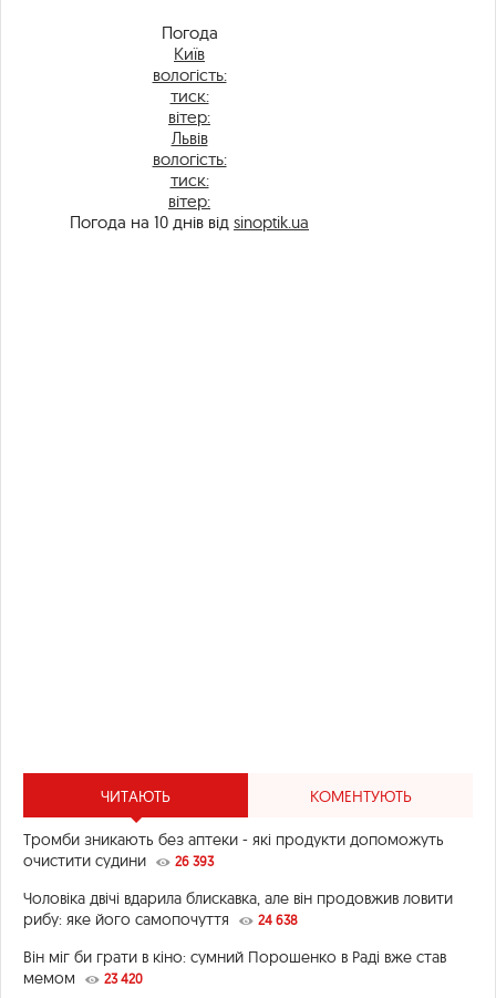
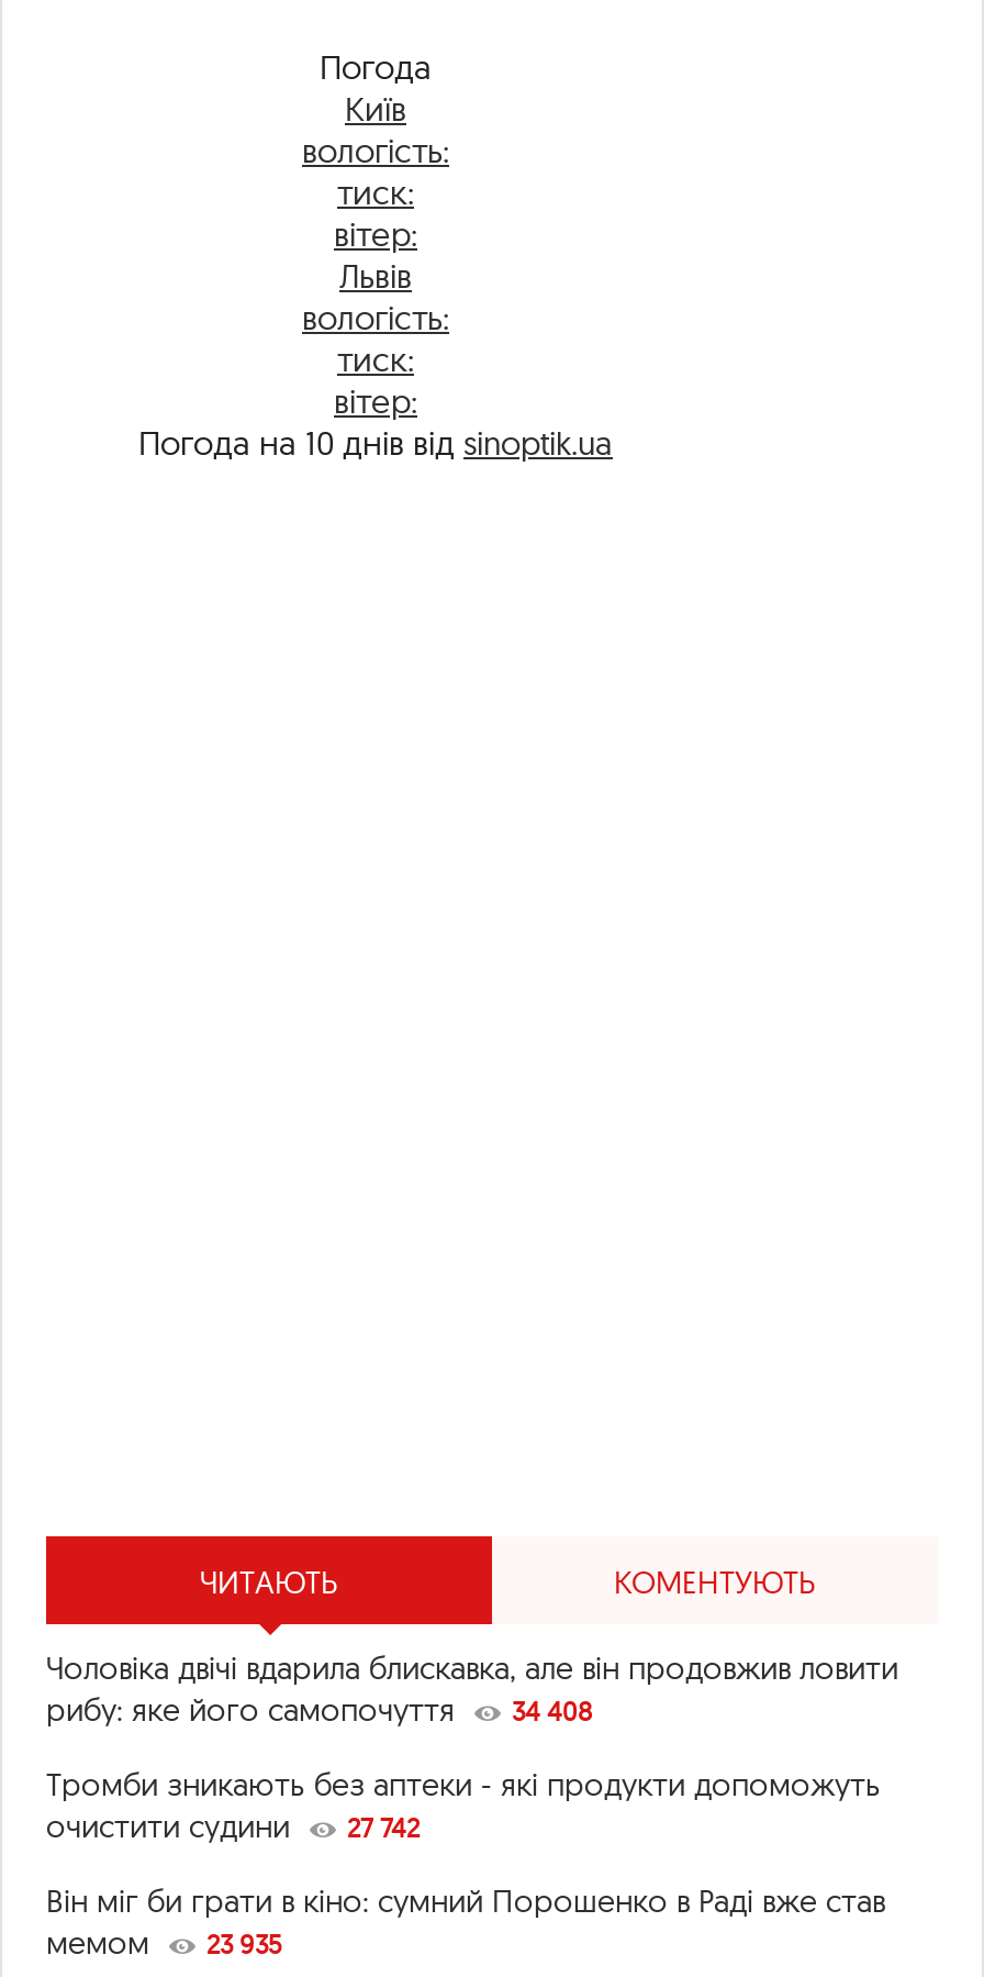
+ 34 408

moved down: Тромби зникають без аптеки - які продукти допоможуть | очистити судини

- 26 393
- 24 638
+ 27 742

moved up: Чоловіка двічі вдарила блискавка, але він продовжив ловити | рибу: яке його самопочуття

- мемом 23 420
+ мемом 23 935
